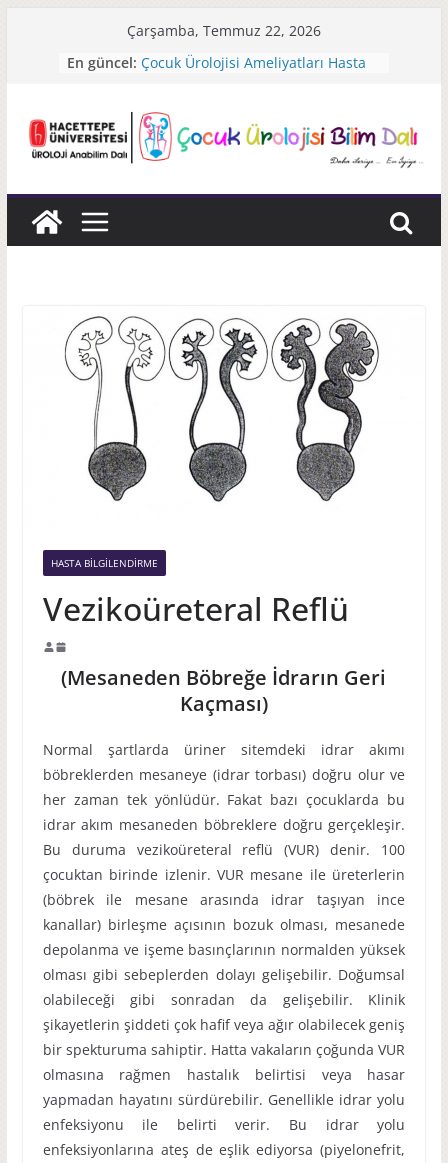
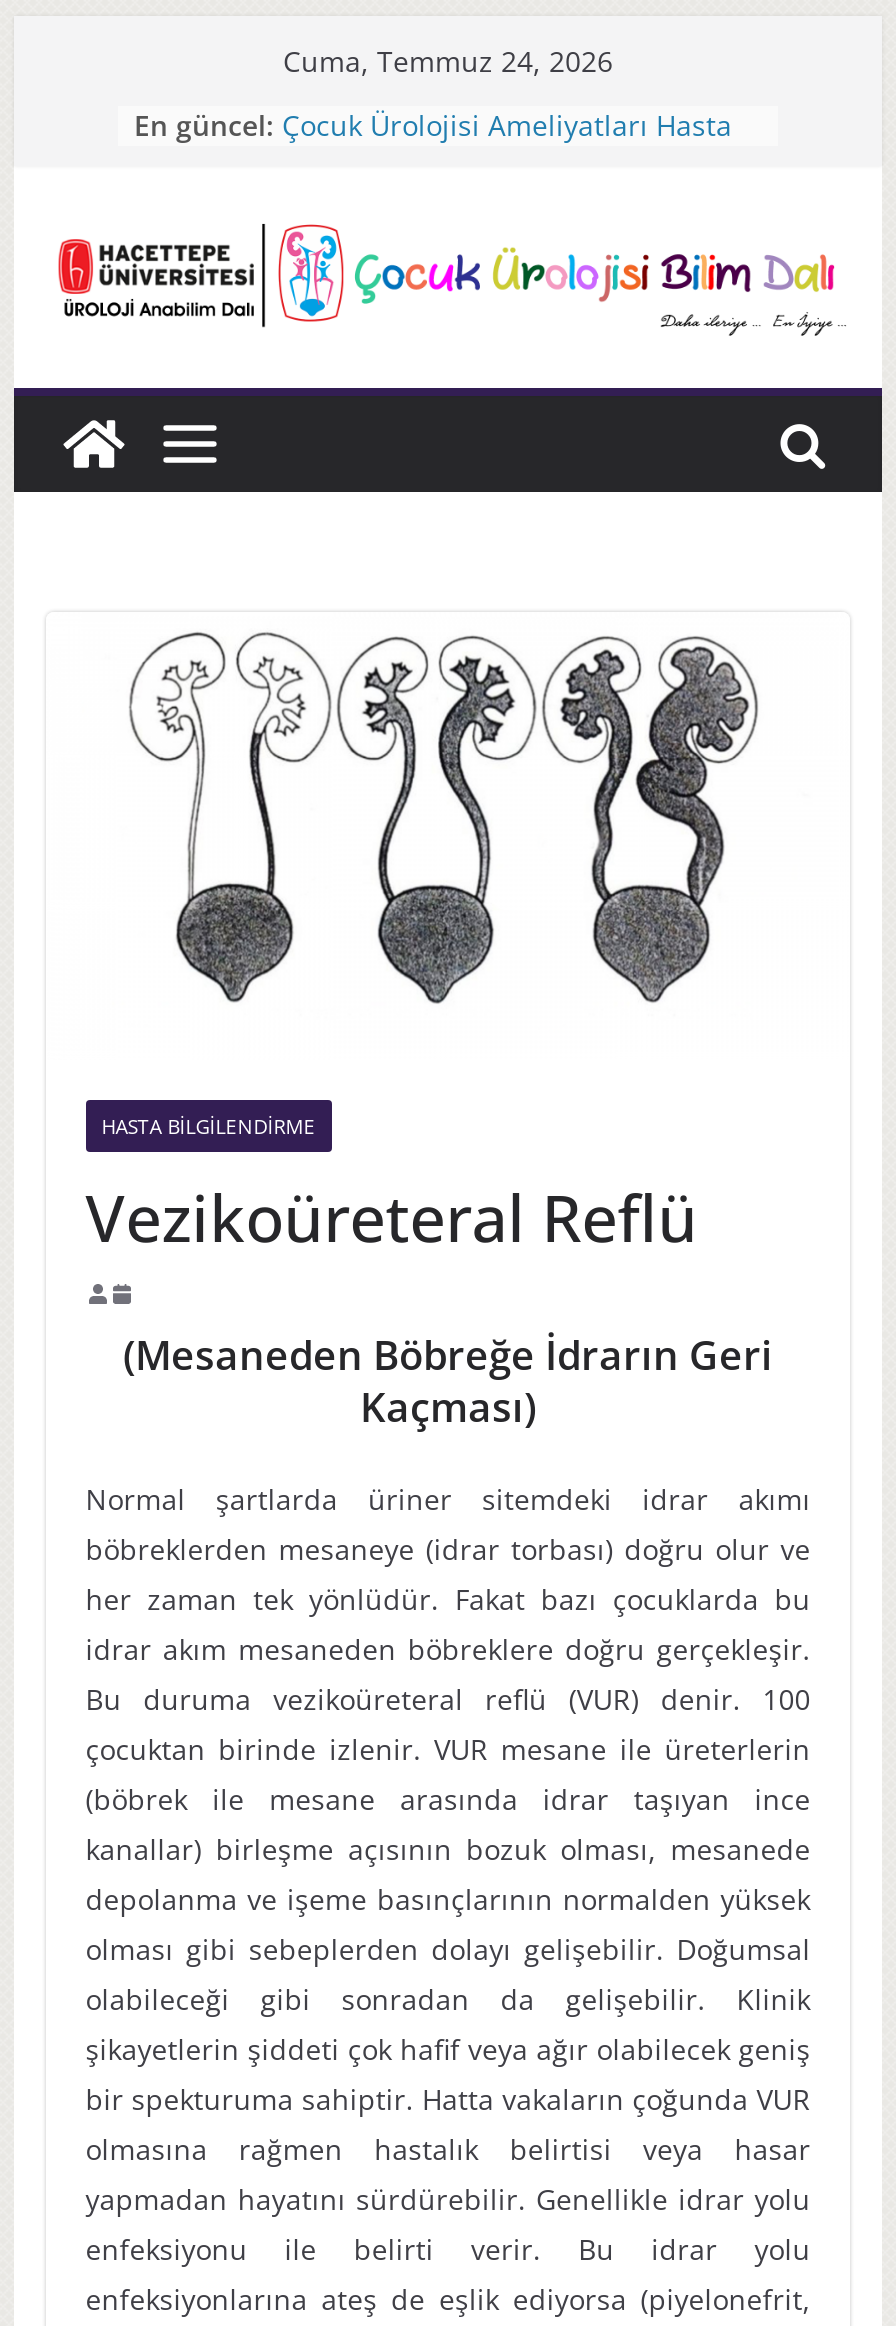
- Çarşamba, Temmuz 22, 2026
+ Cuma, Temmuz 24, 2026
